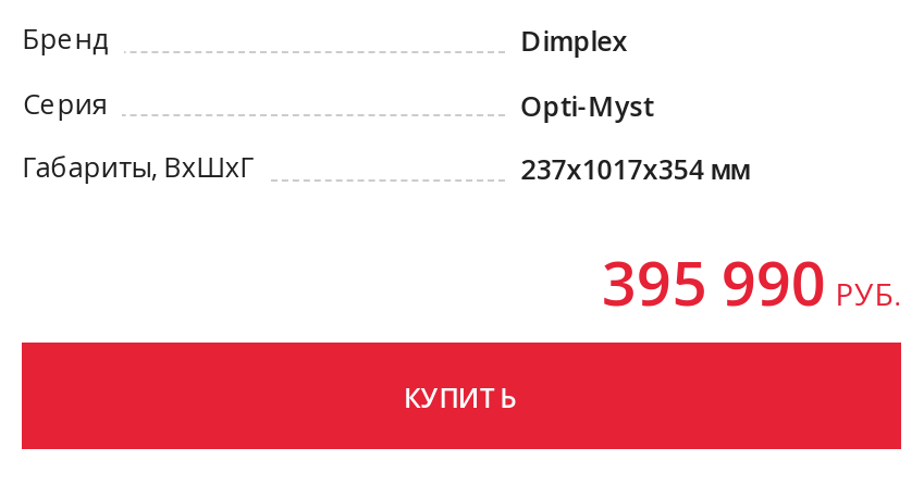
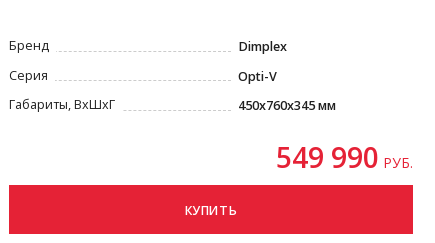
- Opti-Myst
+ Opti-V

- 237х1017х354 мм
+ 450x760x345 мм

- 395 990 РУБ.
+ 549 990 РУБ.
